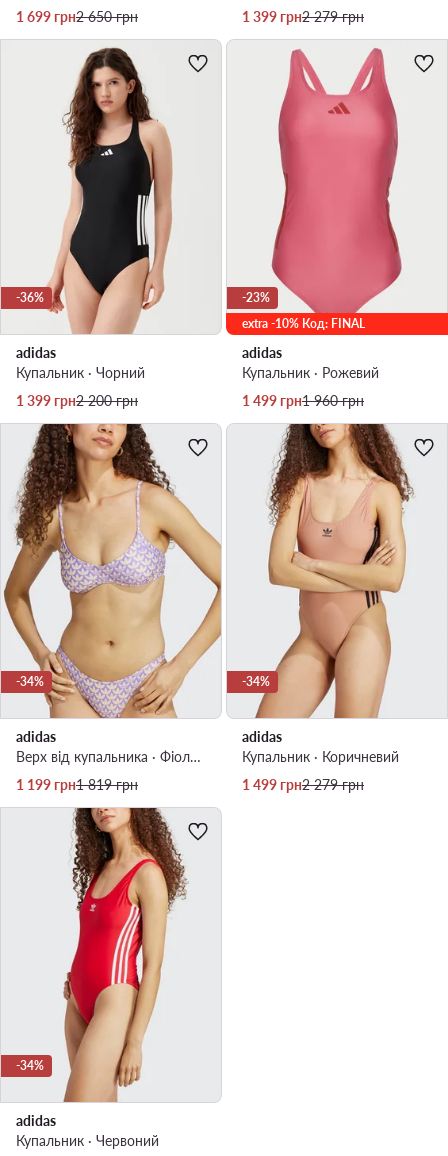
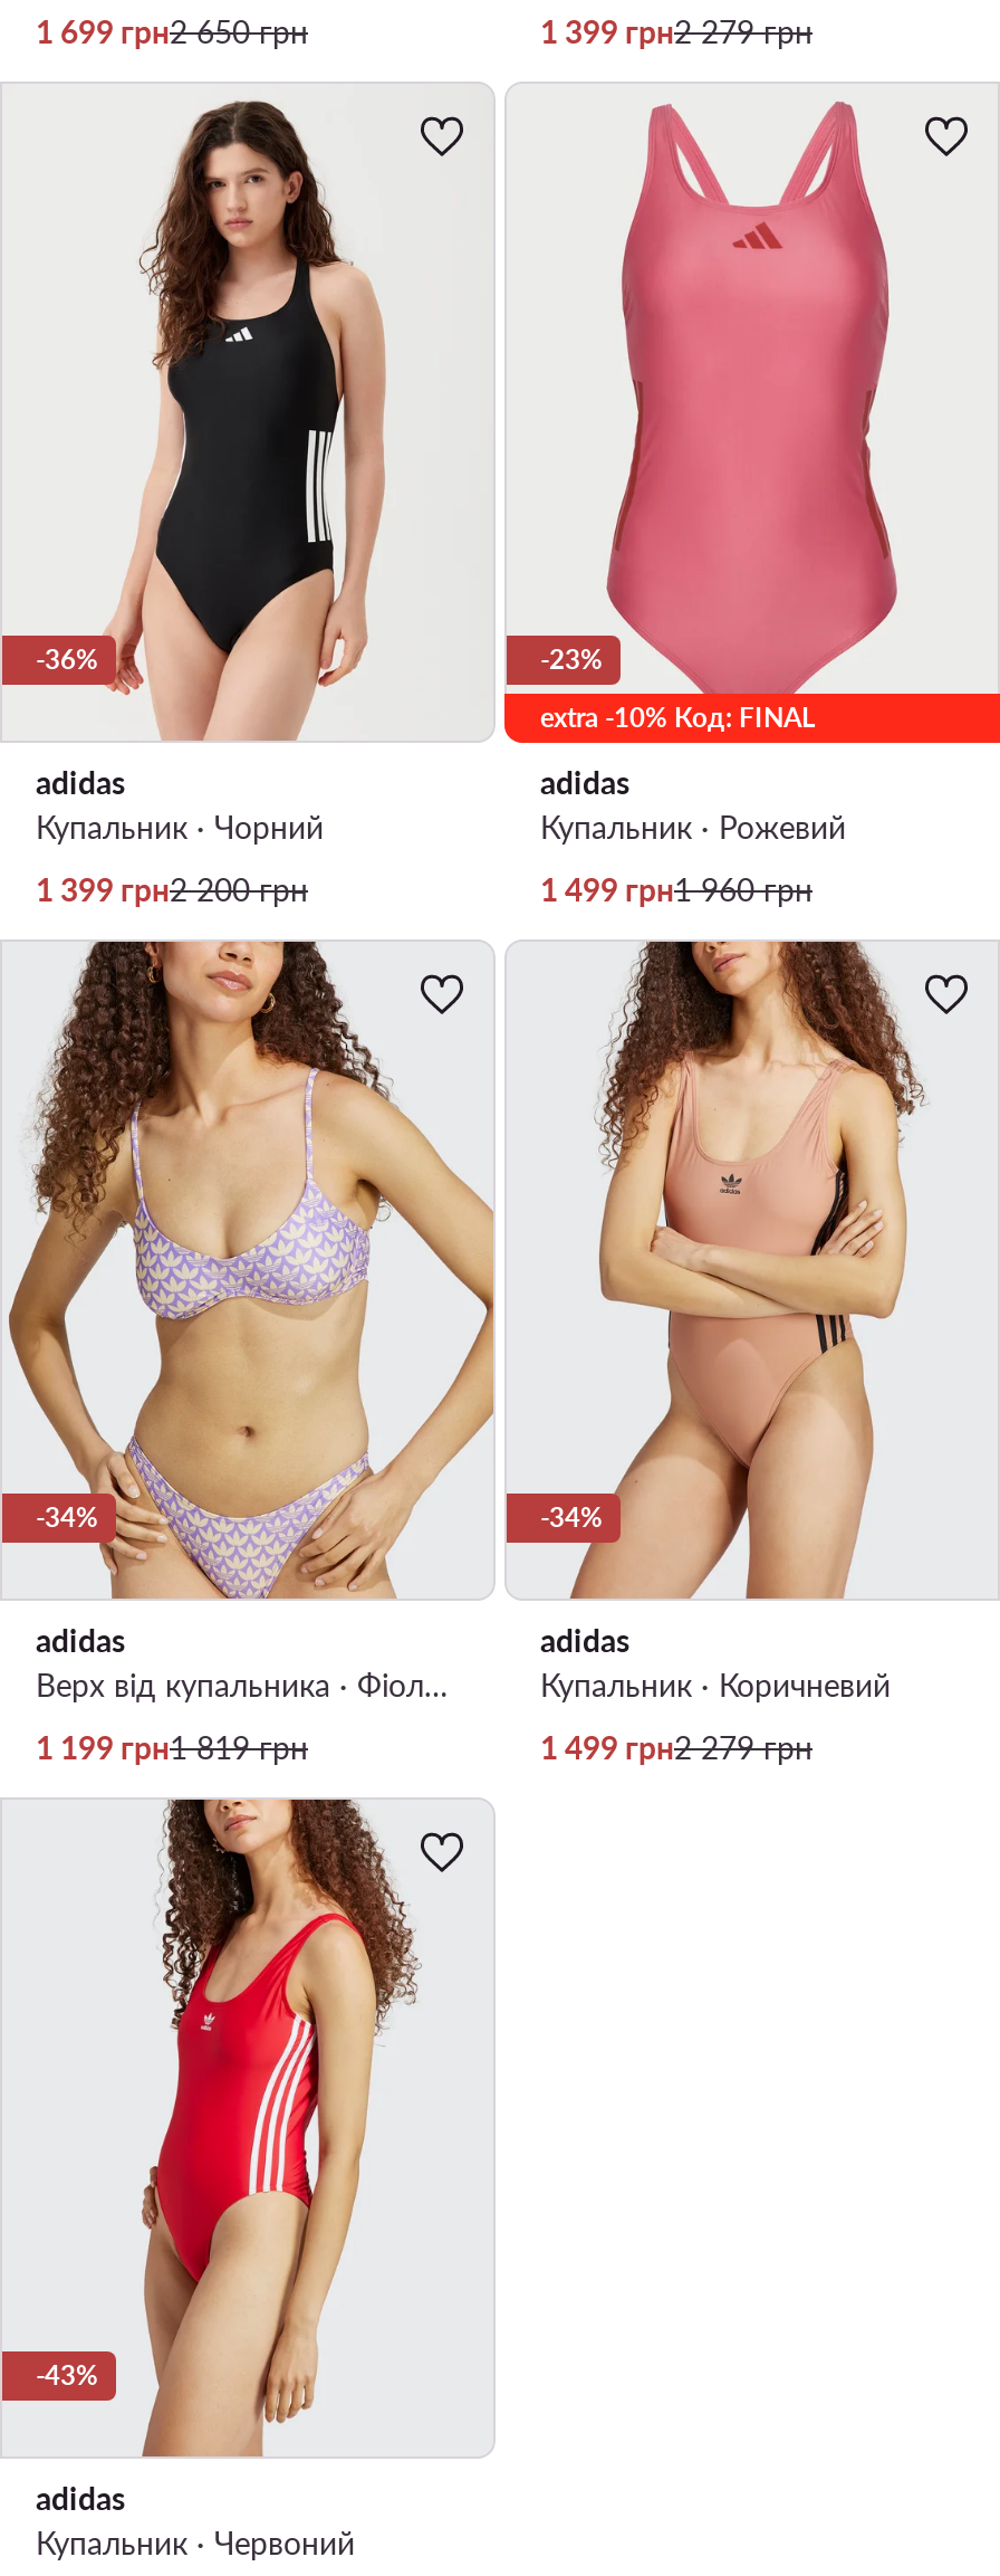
- -34%
+ -43%
